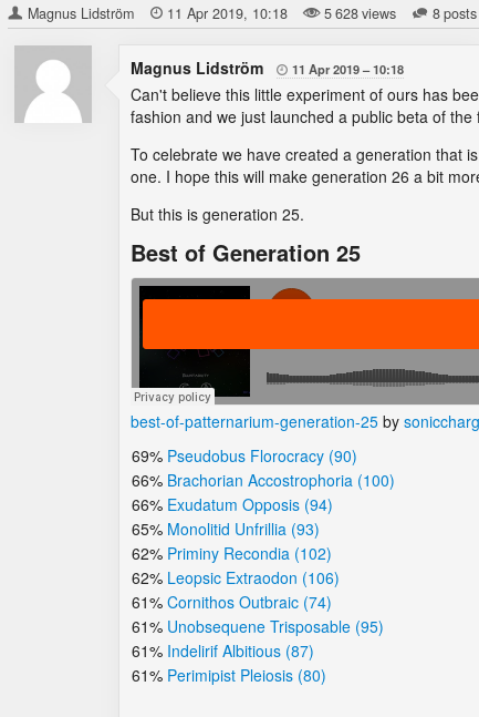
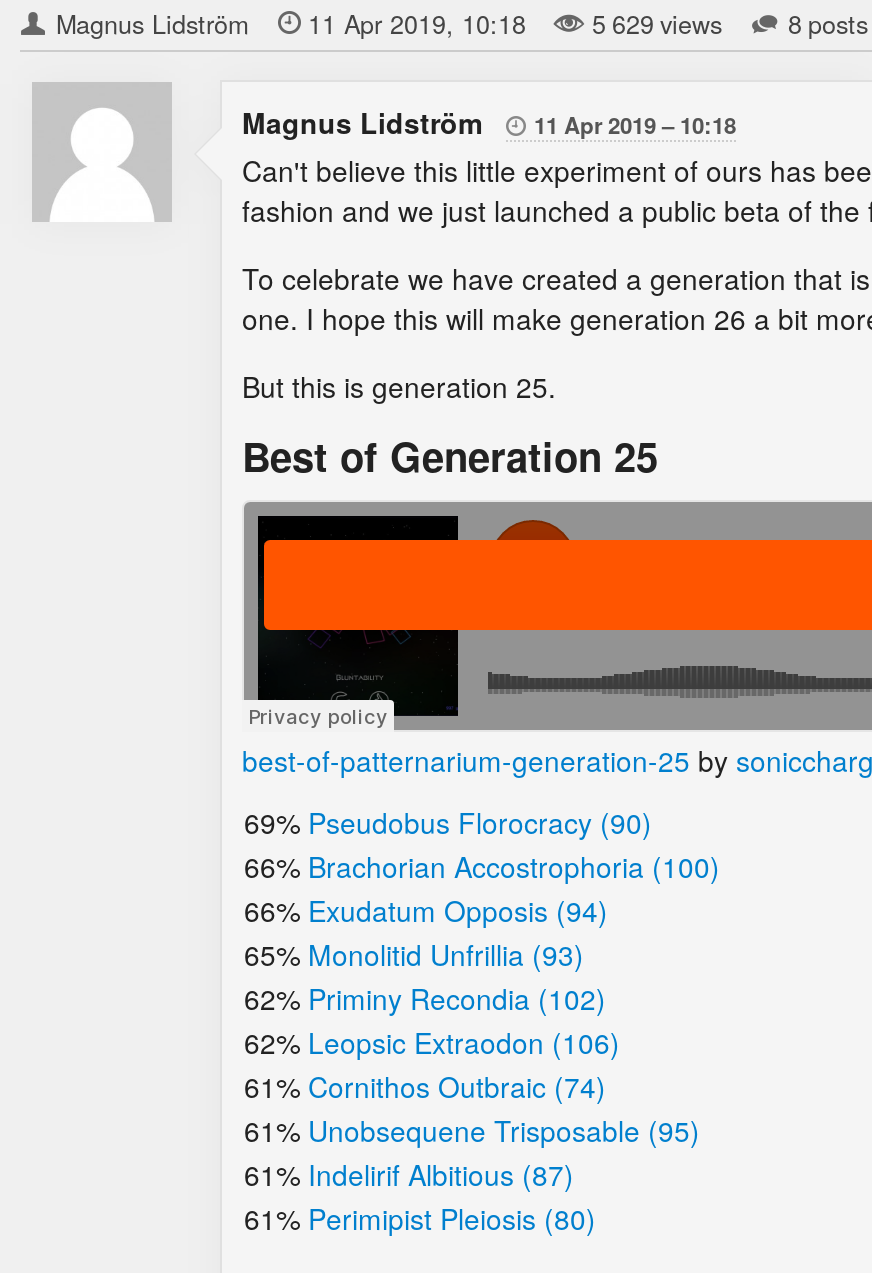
- 5 628 views
+ 5 629 views
